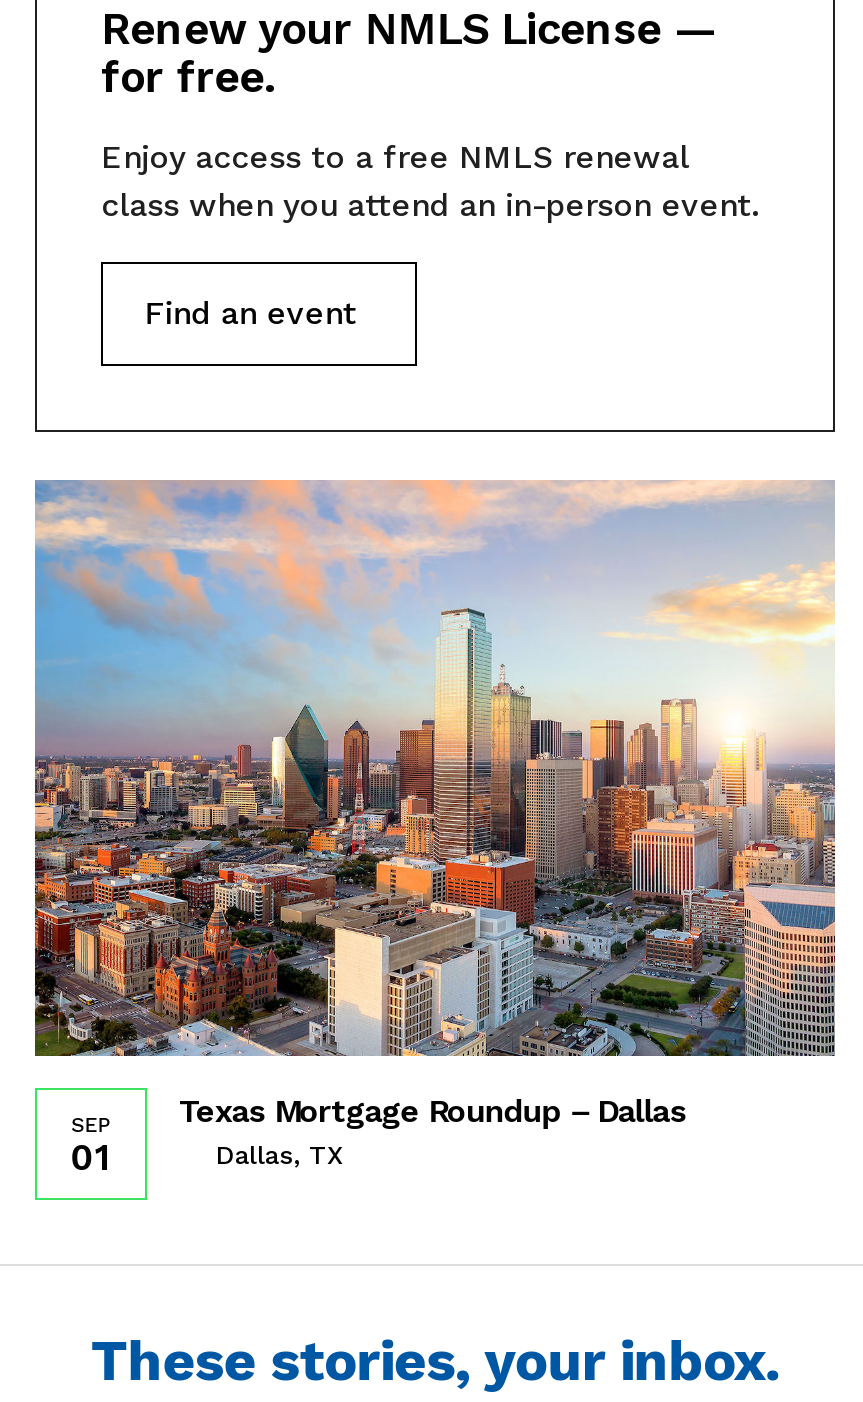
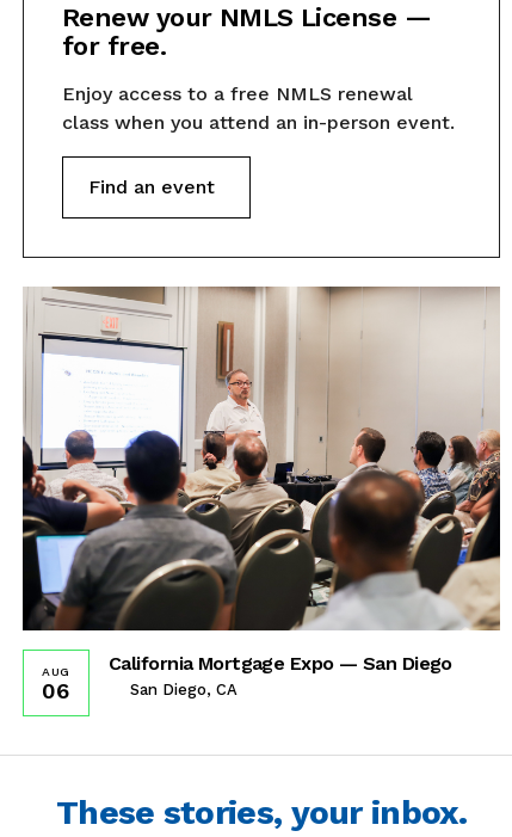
- [image]
- Texas Mortgage Roundup – Dallas
- Dallas, TX
+ [image]
+ California Mortgage Expo — San Diego
+ San Diego, CA

- SEP
- 01
+ AUG
+ 06
